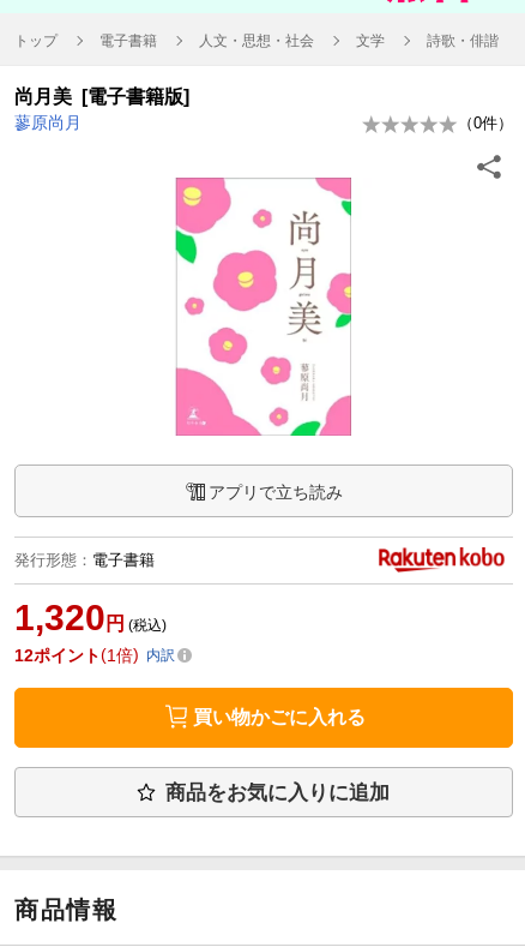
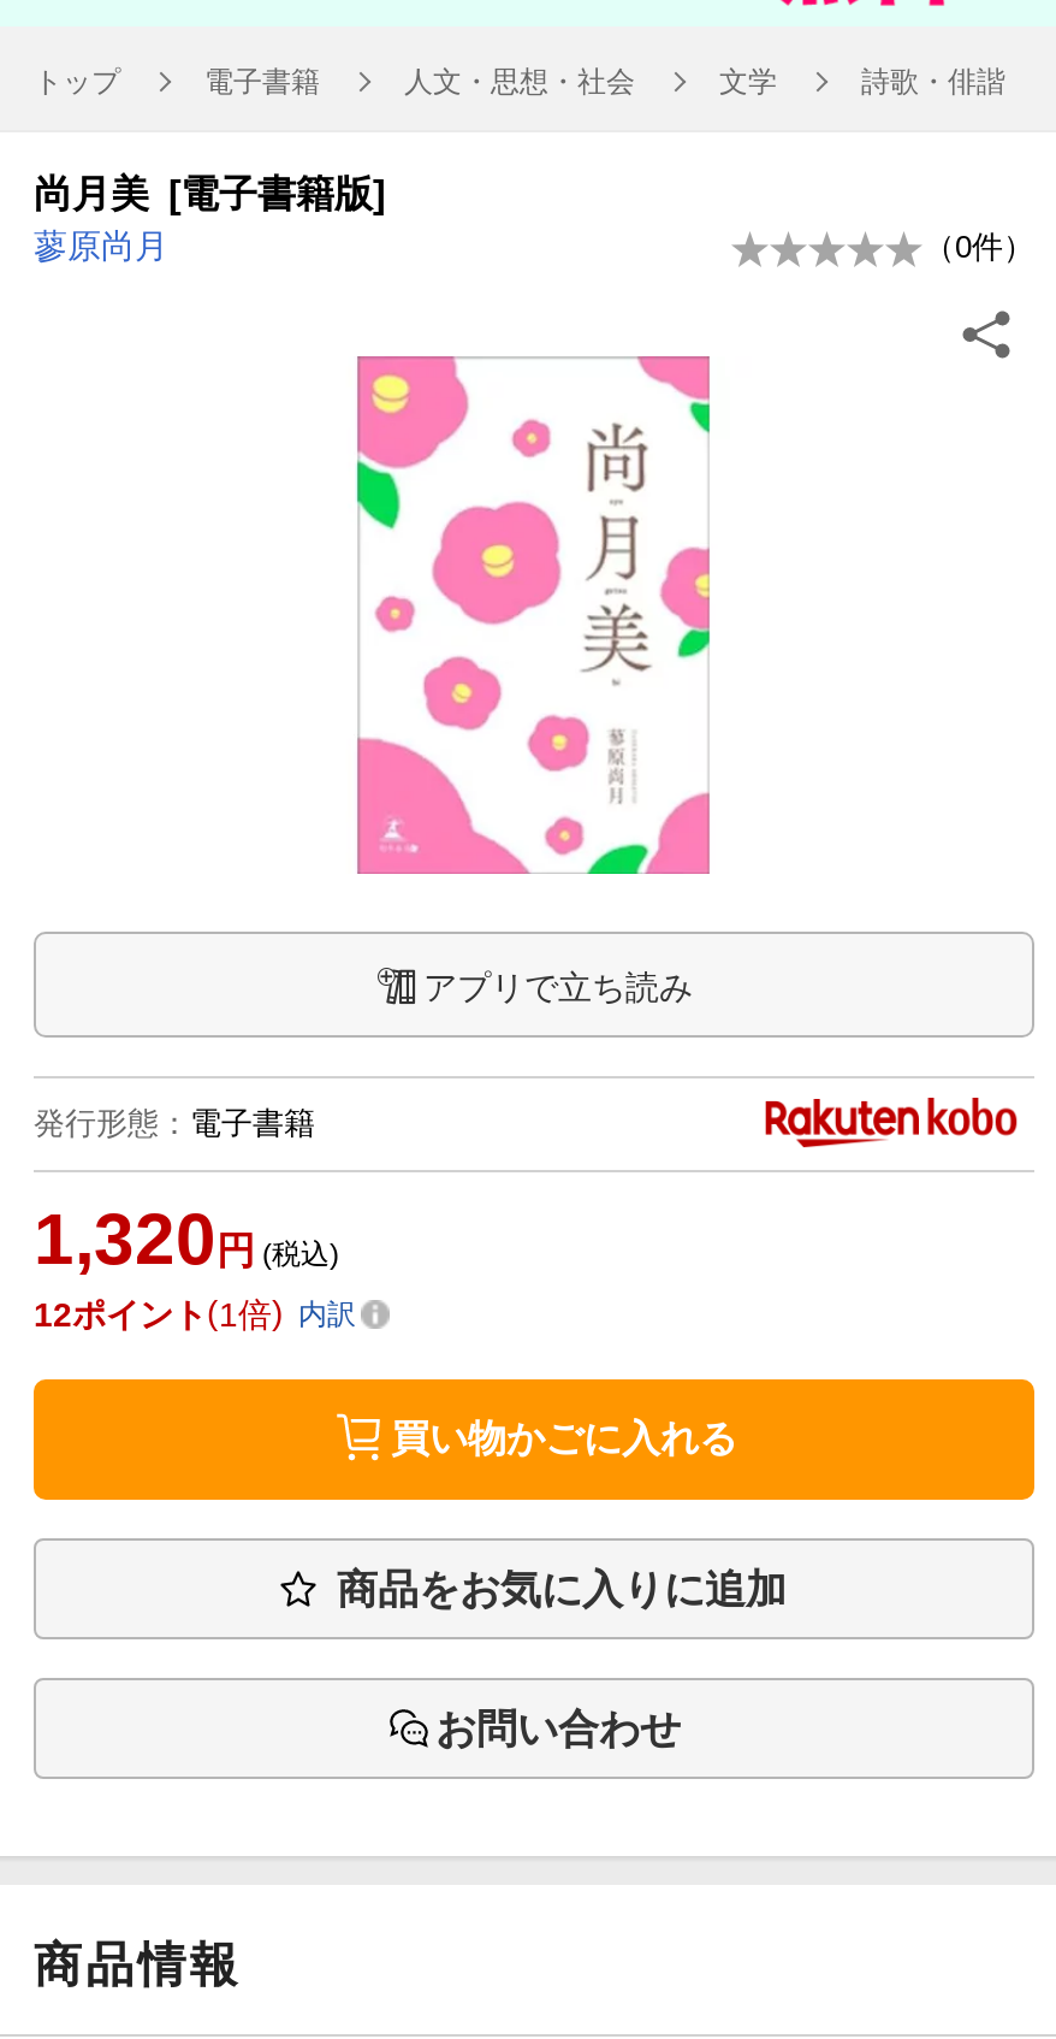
+ お問い合わせ
